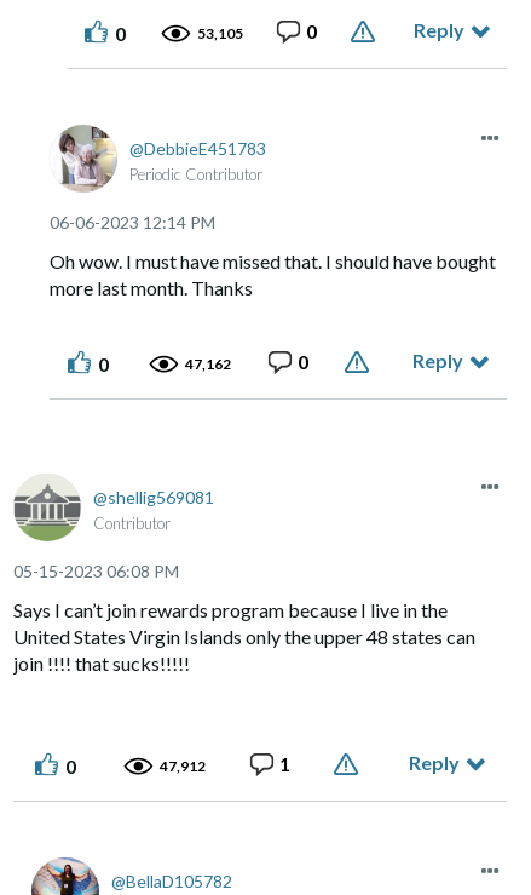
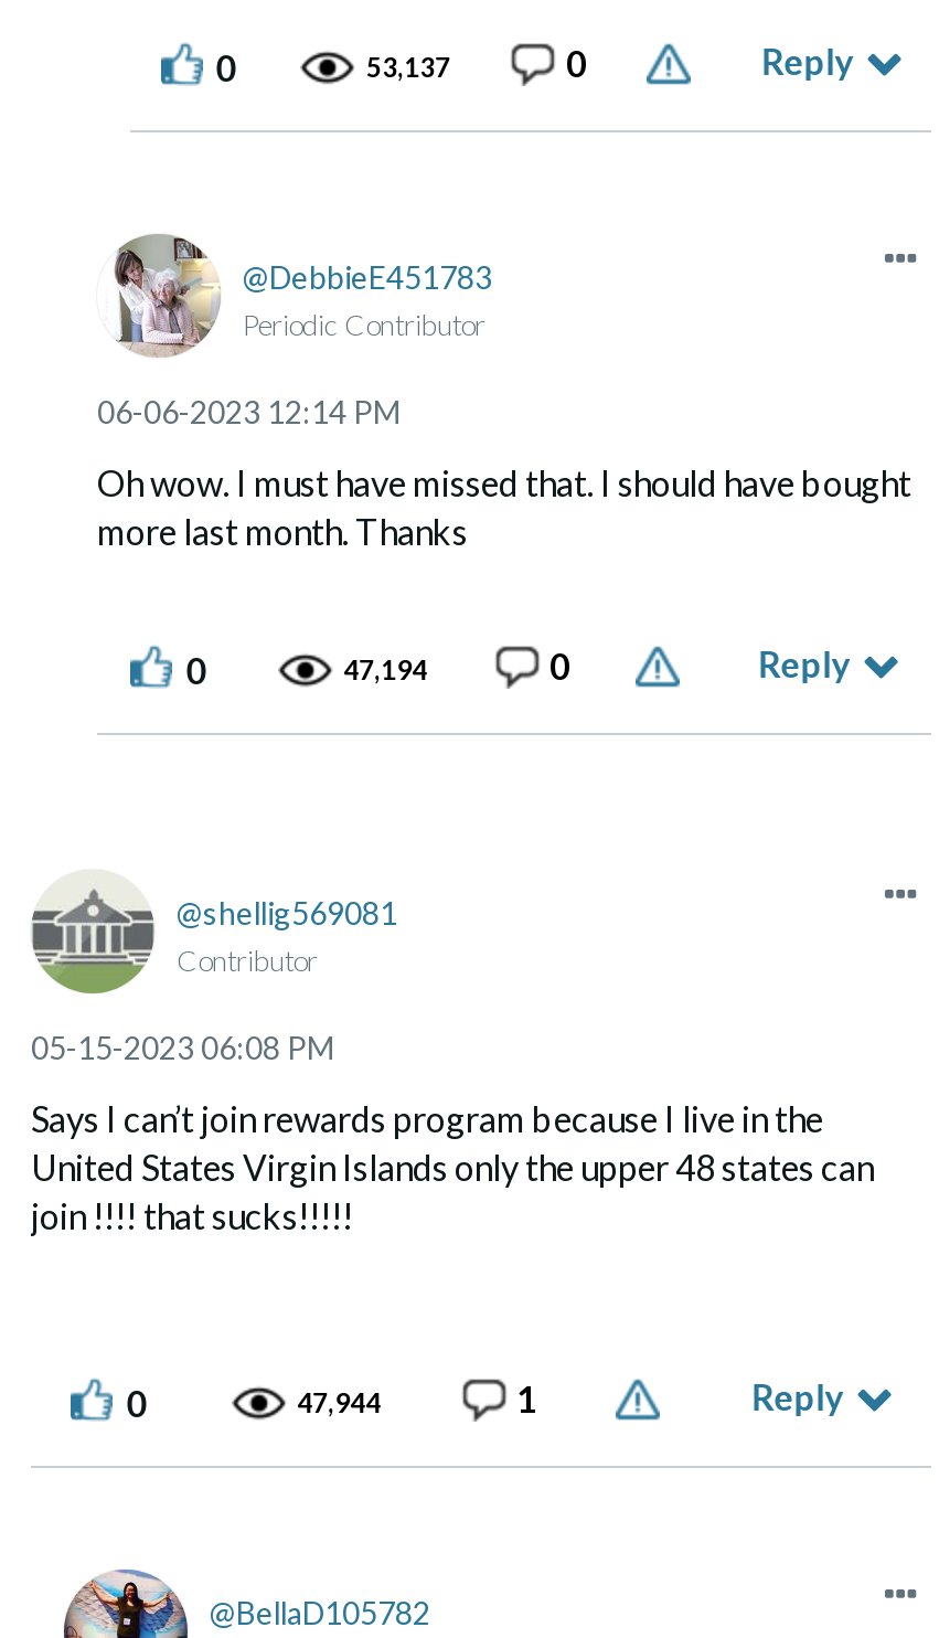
- 53,105
+ 53,137

- 47,162
+ 47,194

- 47,912
+ 47,944
